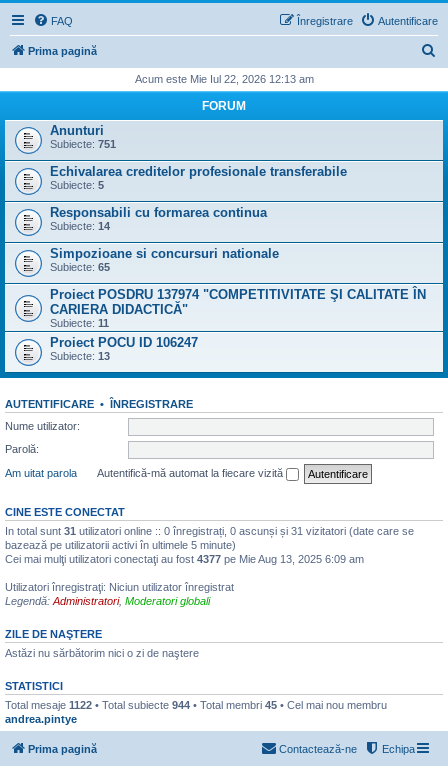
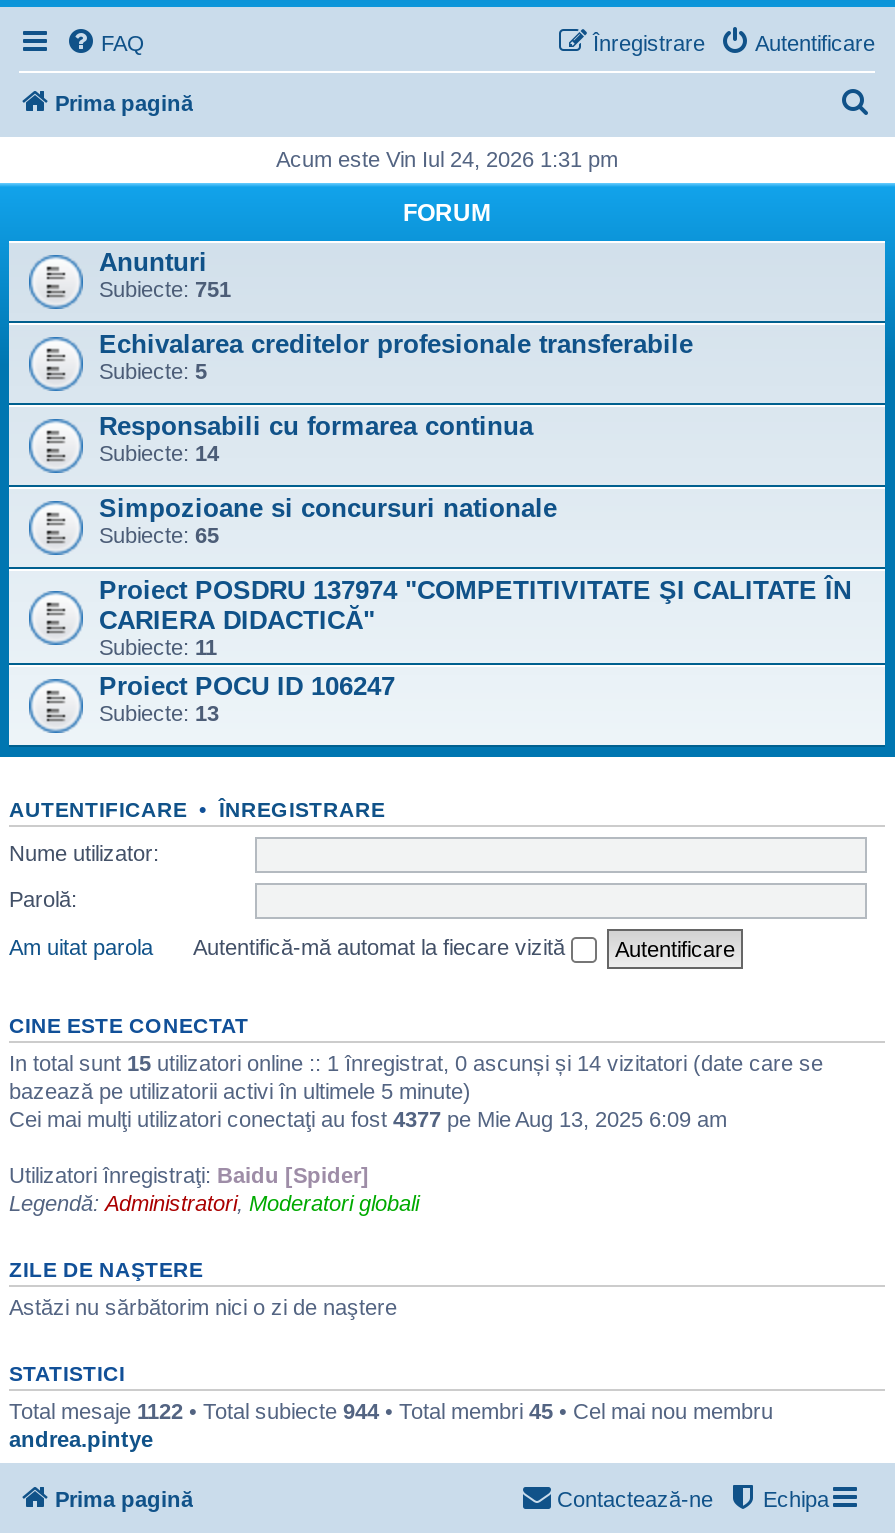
- Acum este Mie Iul 22, 2026 12:13 am
+ Acum este Vin Iul 24, 2026 1:31 pm

- In total sunt 31 utilizatori online :: 0 înregistrați, 0 ascunși și 31 vizitatori (date care se
+ In total sunt 15 utilizatori online :: 1 înregistrat, 0 ascunși și 14 vizitatori (date care se

- Utilizatori înregistraţi: Niciun utilizator înregistrat
+ Utilizatori înregistraţi: Baidu [Spider]
